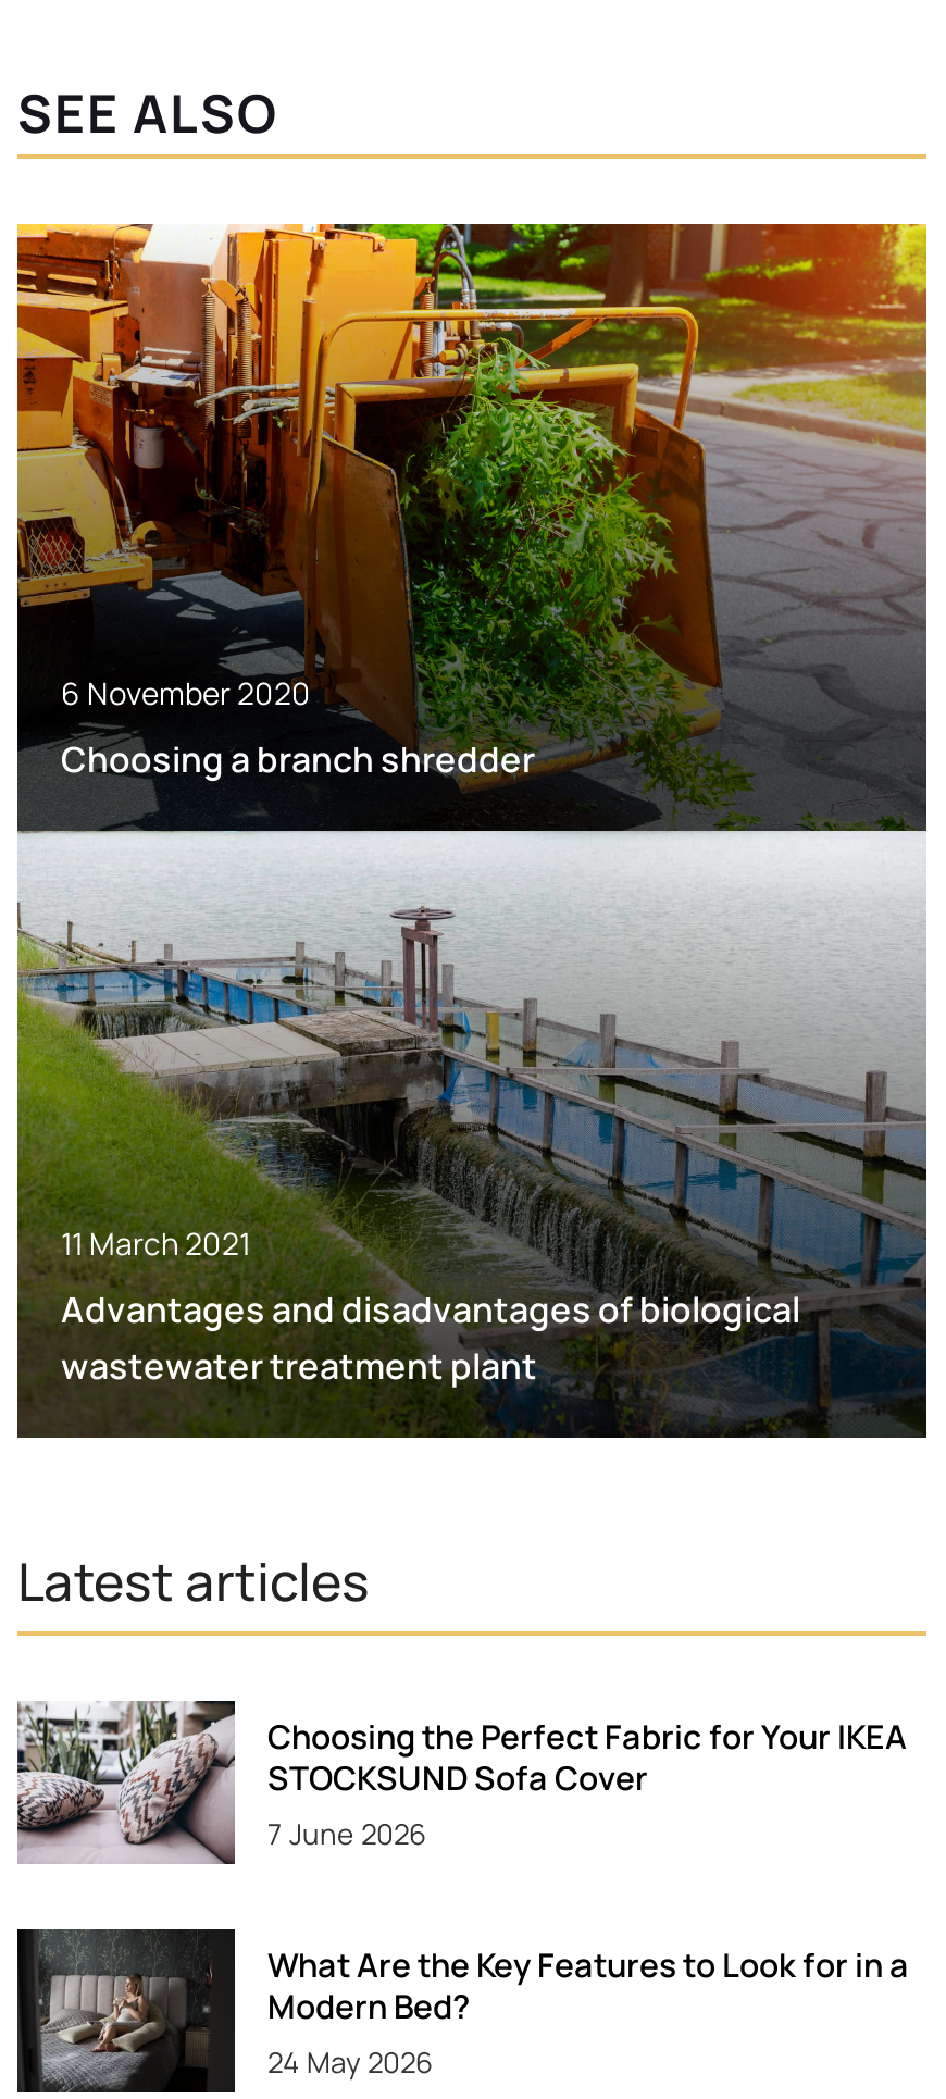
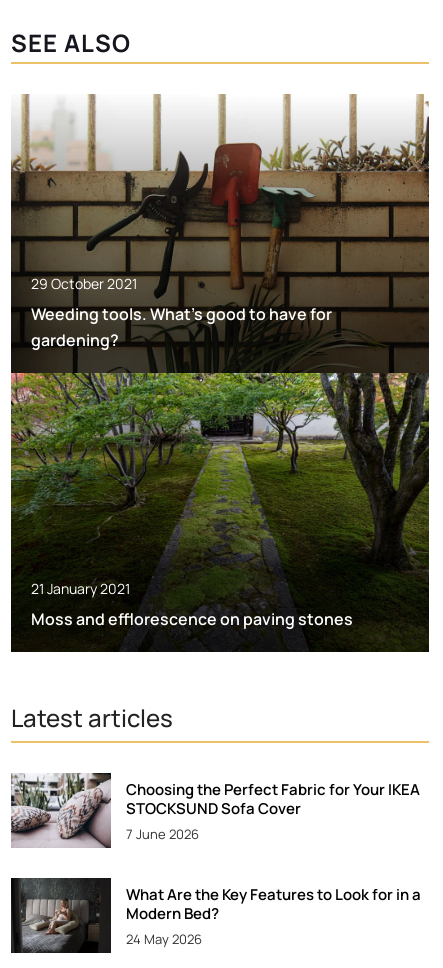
- [image]
- 6 November 2020
+ [image]
+ 29 October 2021

- Choosing a branch shredder
+ Weeding tools. What’s good to have for
+ gardening?

- 11 March 2021
+ 21 January 2021

- Advantages and disadvantages of biological
- wastewater treatment plant
+ Moss and efflorescence on paving stones
